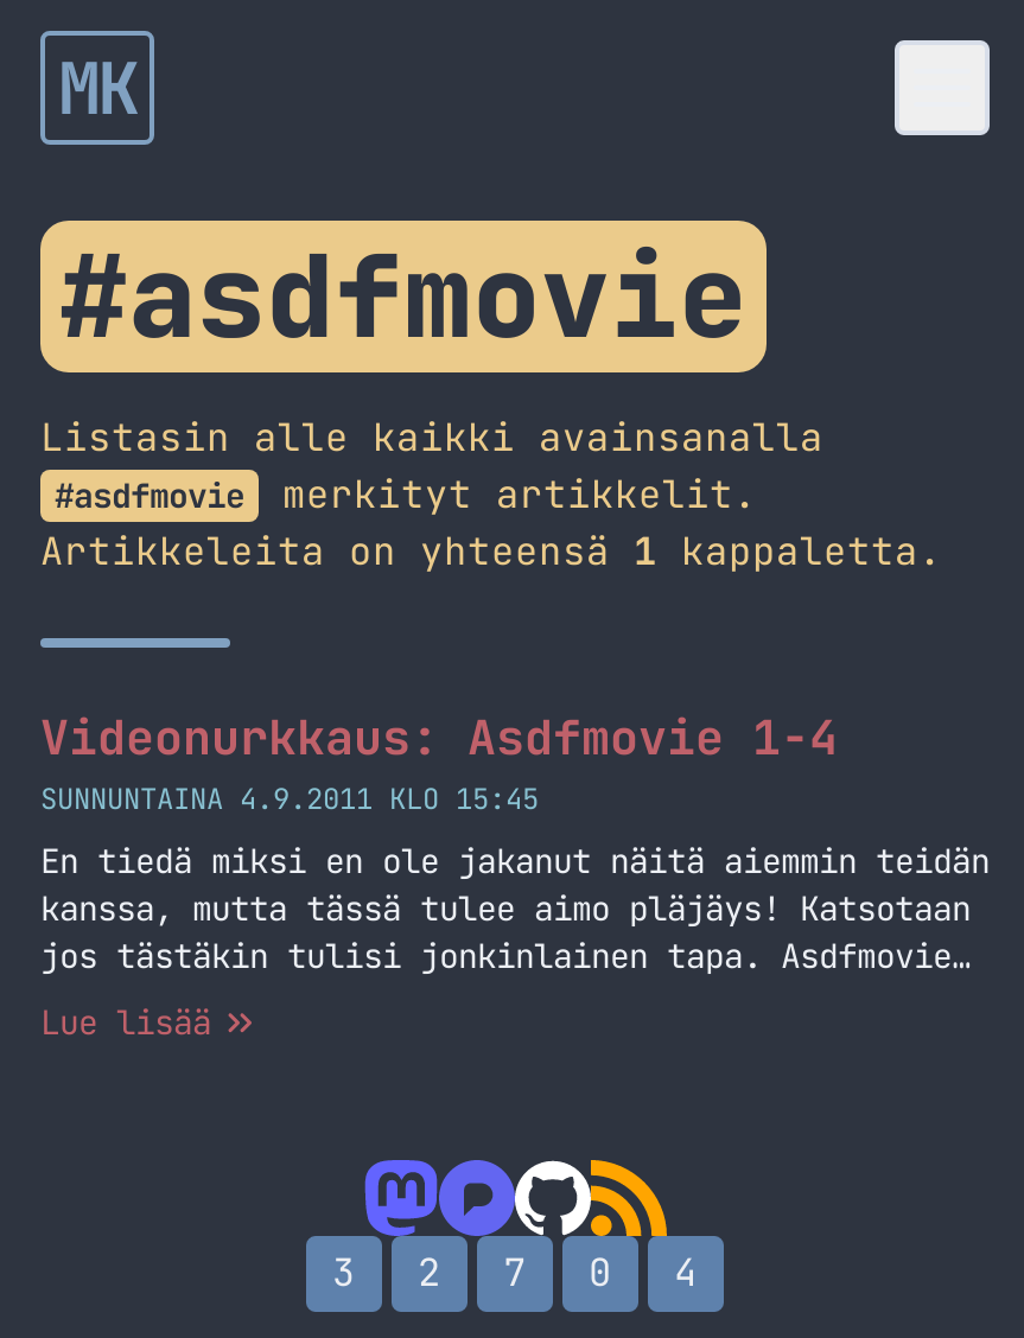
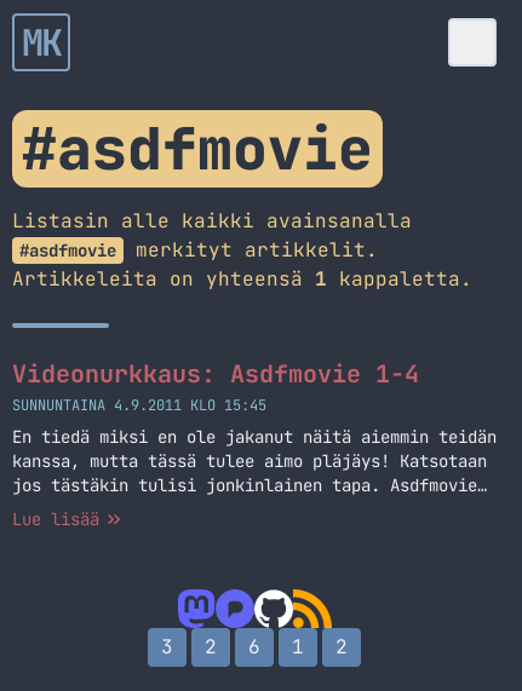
- 7
+ 6

- 0
+ 1

- 4
+ 2
